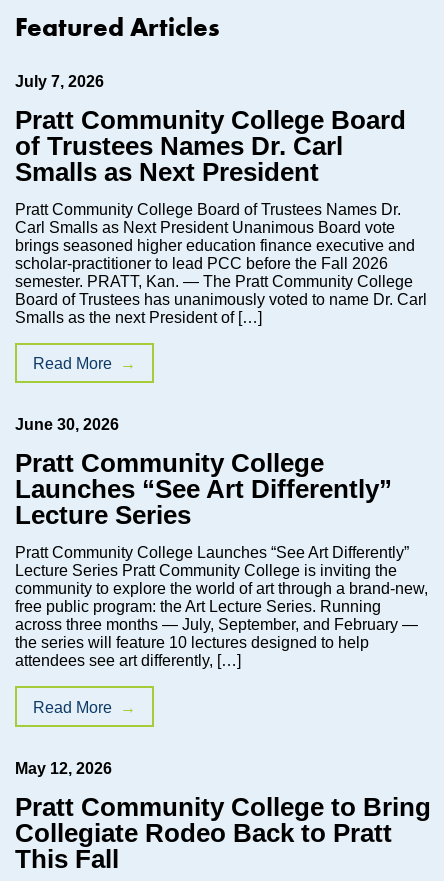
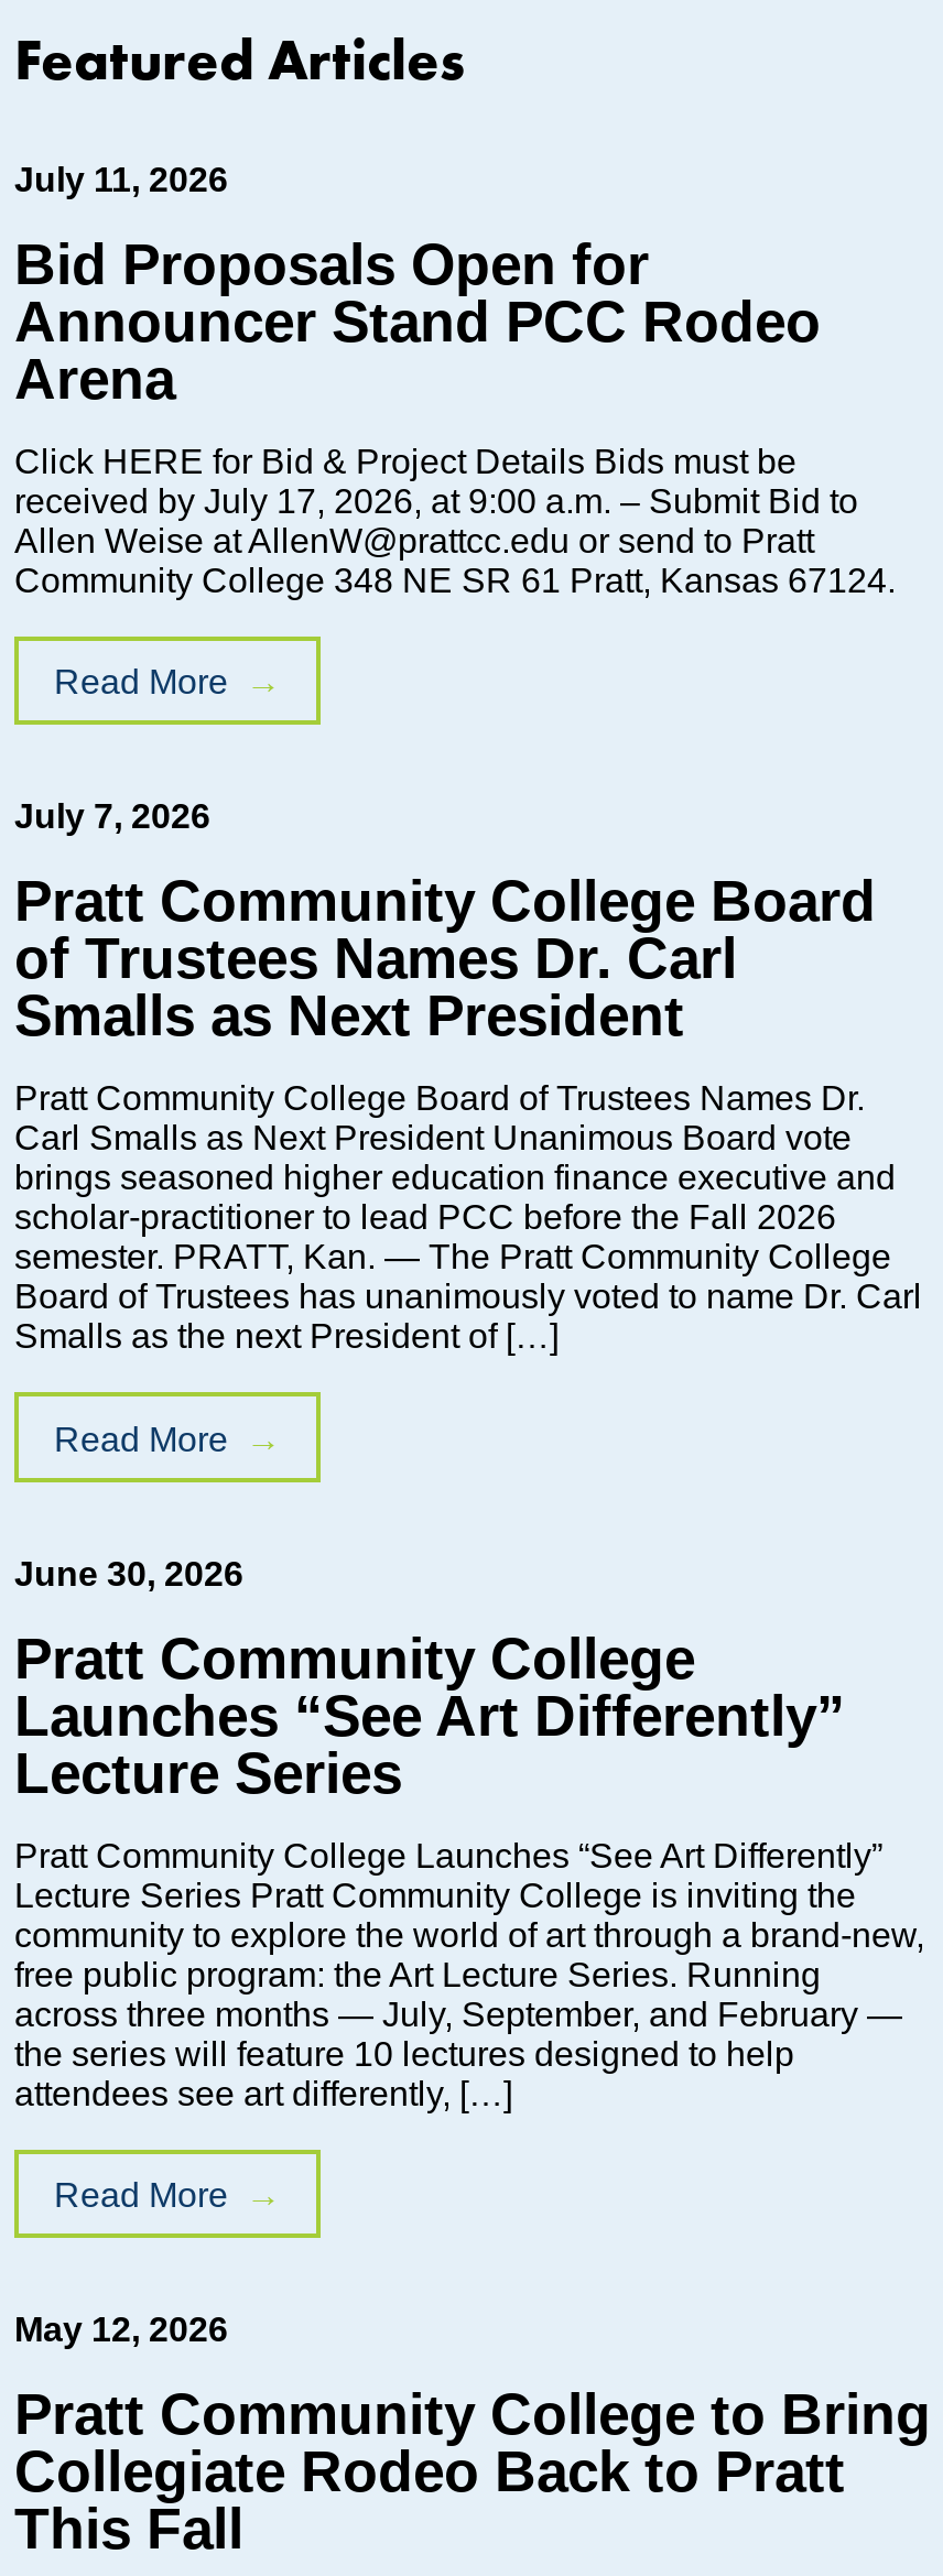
+ July 11, 2026
+ Bid Proposals Open for
+ Announcer Stand PCC Rodeo
+ Arena
+ Click HERE for Bid & Project Details Bids must be
+ received by July 17, 2026, at 9:00 a.m. – Submit Bid to
+ Allen Weise at AllenW@prattcc.edu or send to Pratt
+ Community College 348 NE SR 61 Pratt, Kansas 67124.
+ Read More
